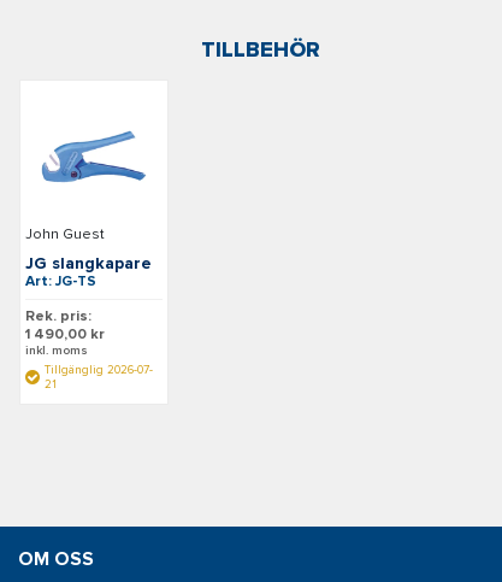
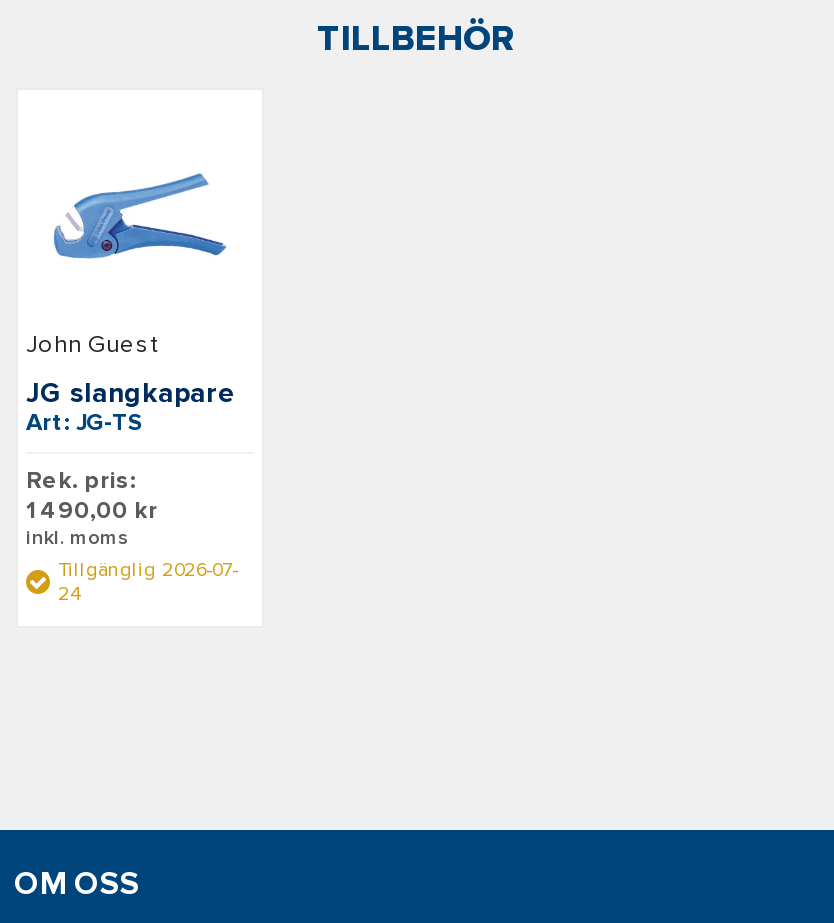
- 21
+ 24
